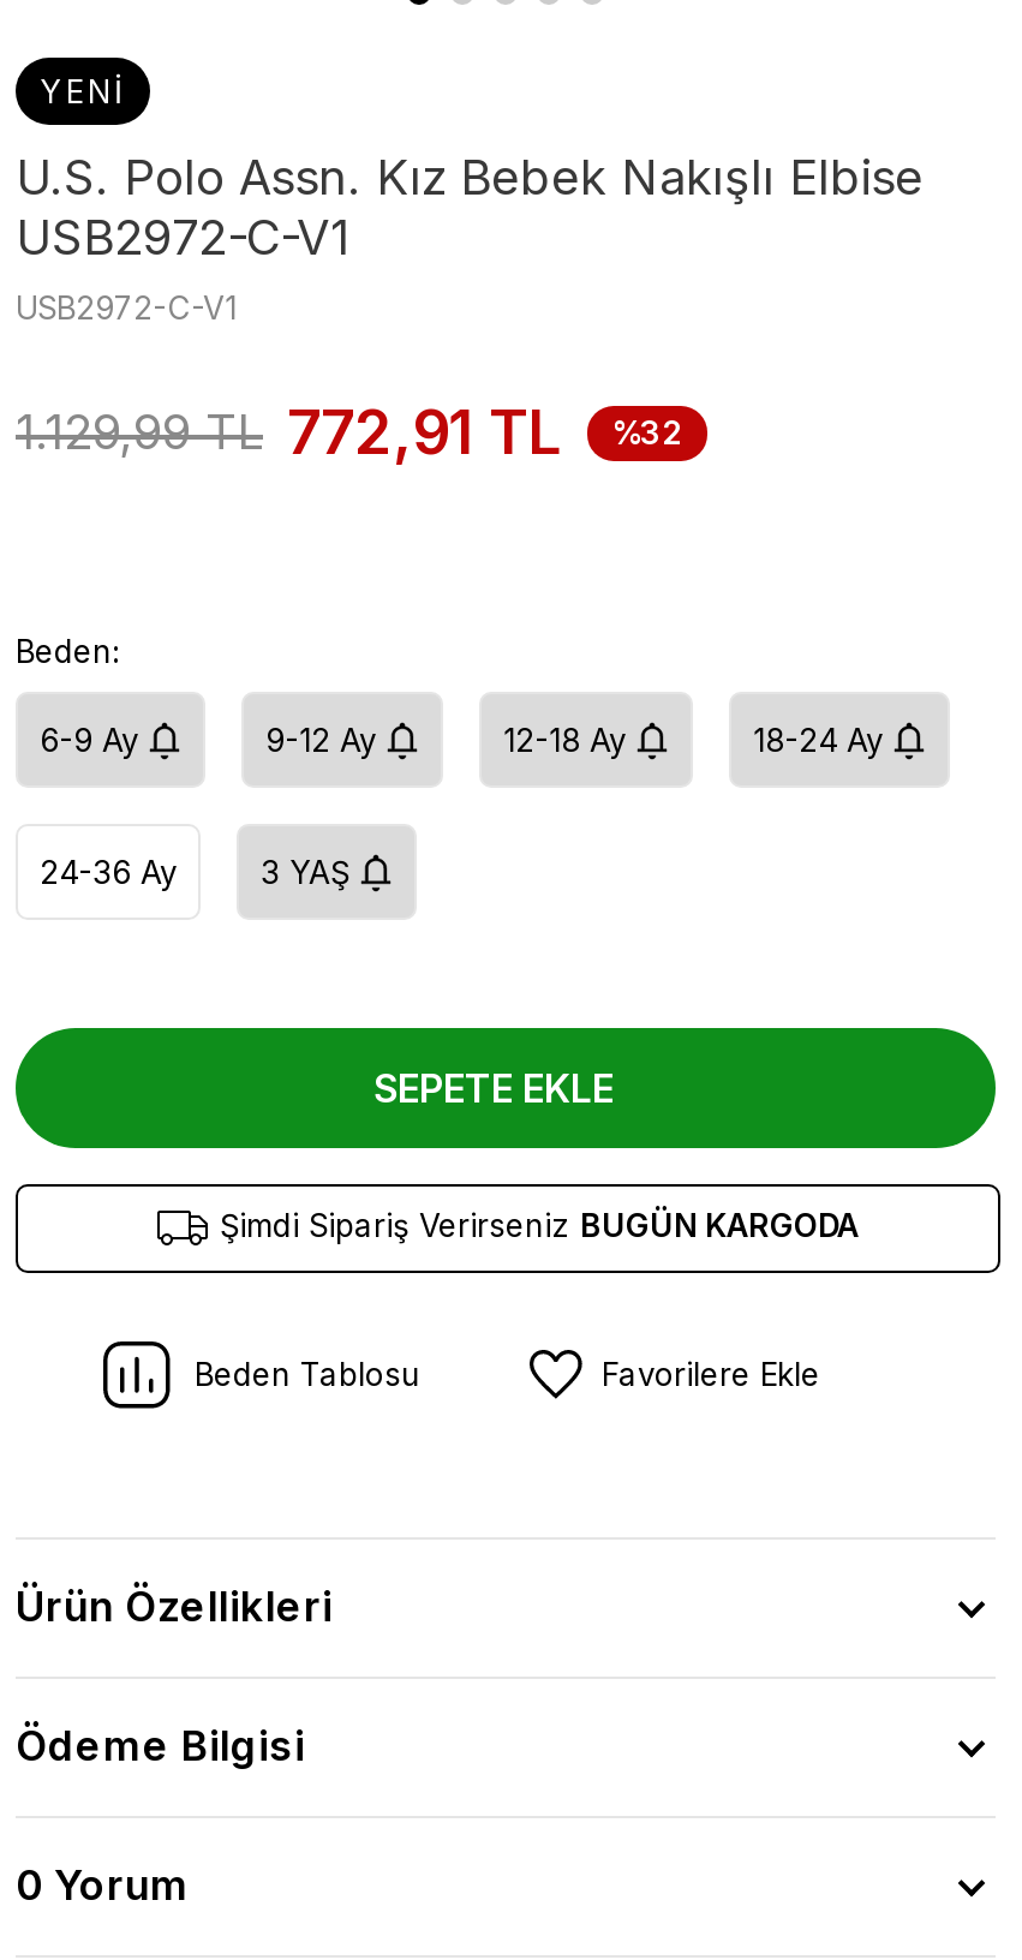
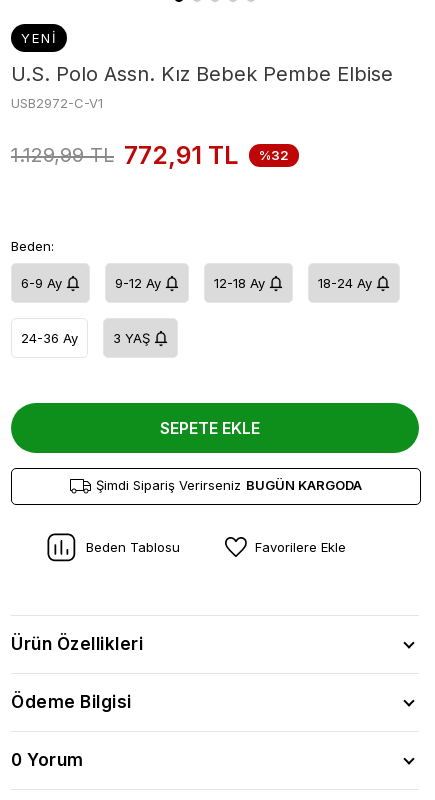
- U.S. Polo Assn. Kız Bebek Nakışlı Elbise
- USB2972-C-V1
+ U.S. Polo Assn. Kız Bebek Pembe Elbise
